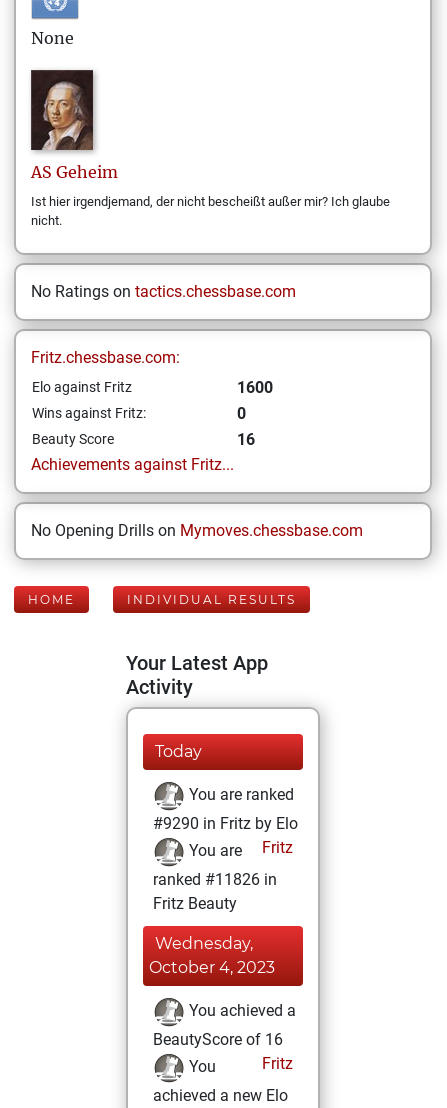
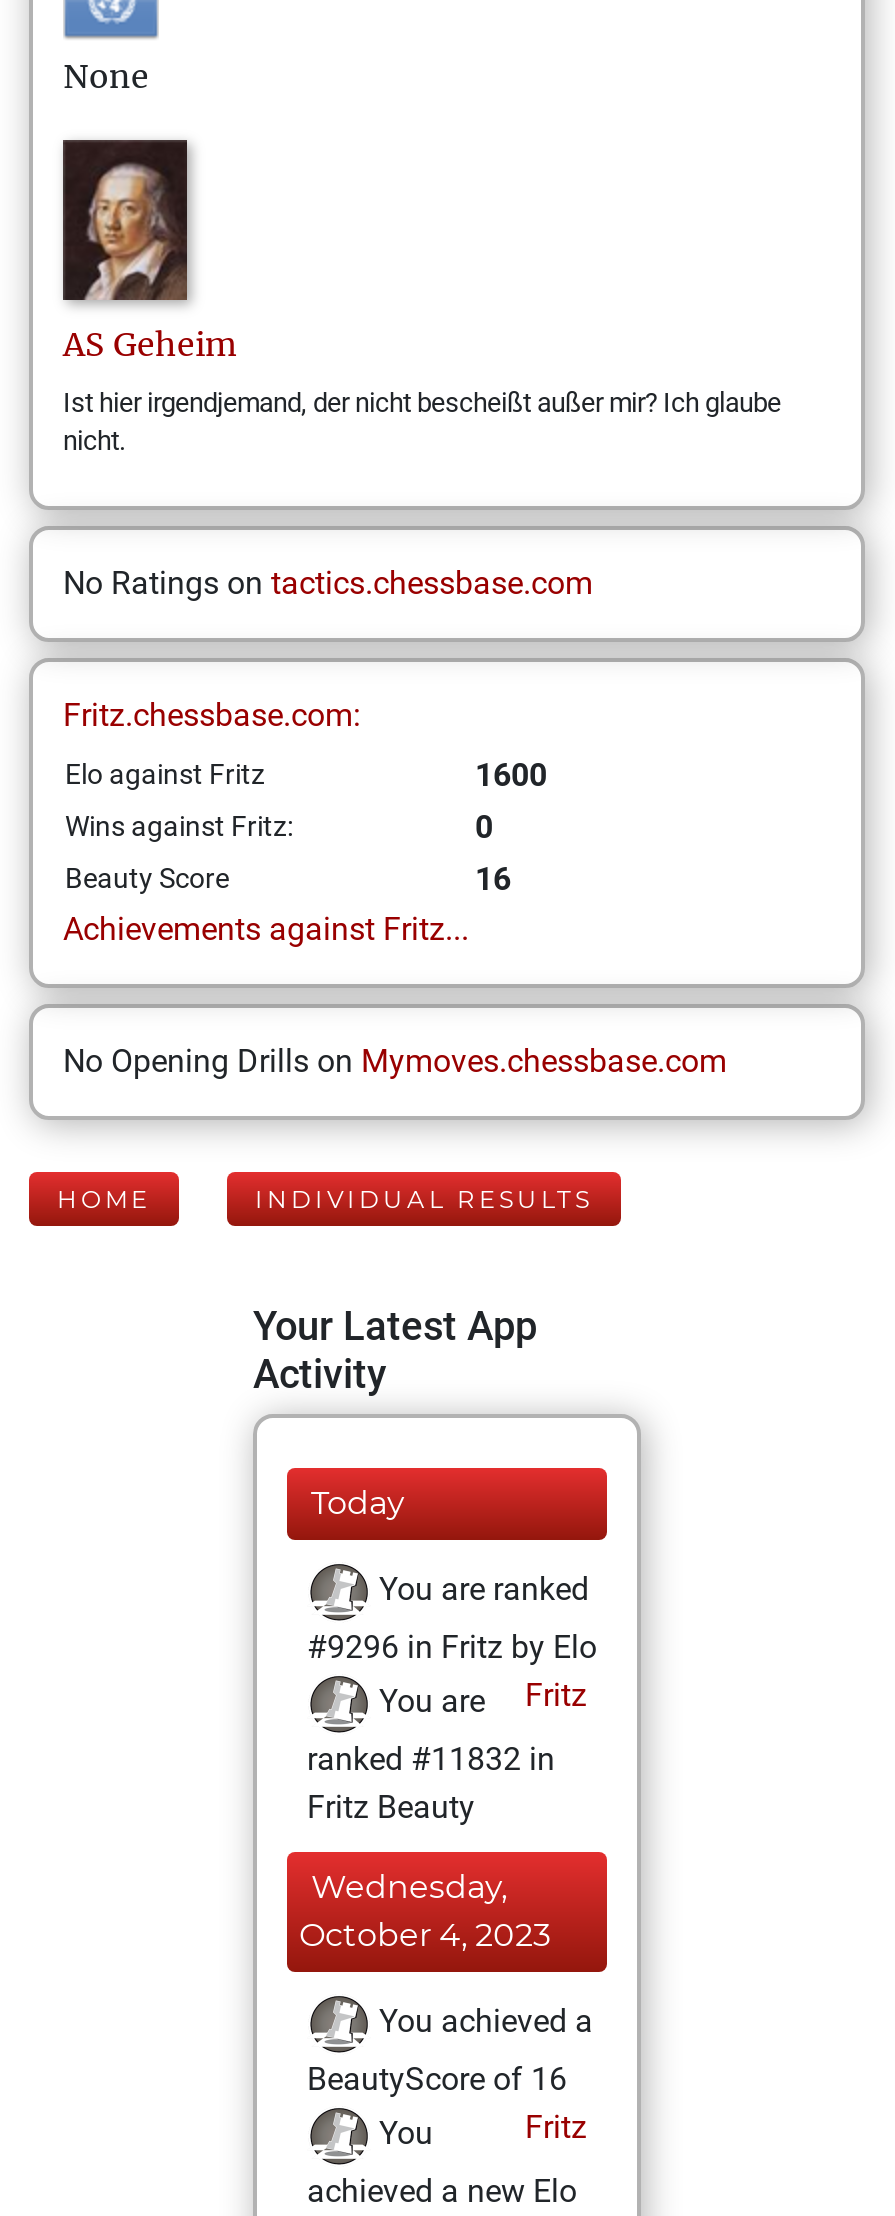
- #9290 in Fritz by Elo
+ #9296 in Fritz by Elo

- ranked #11826 in
+ ranked #11832 in
